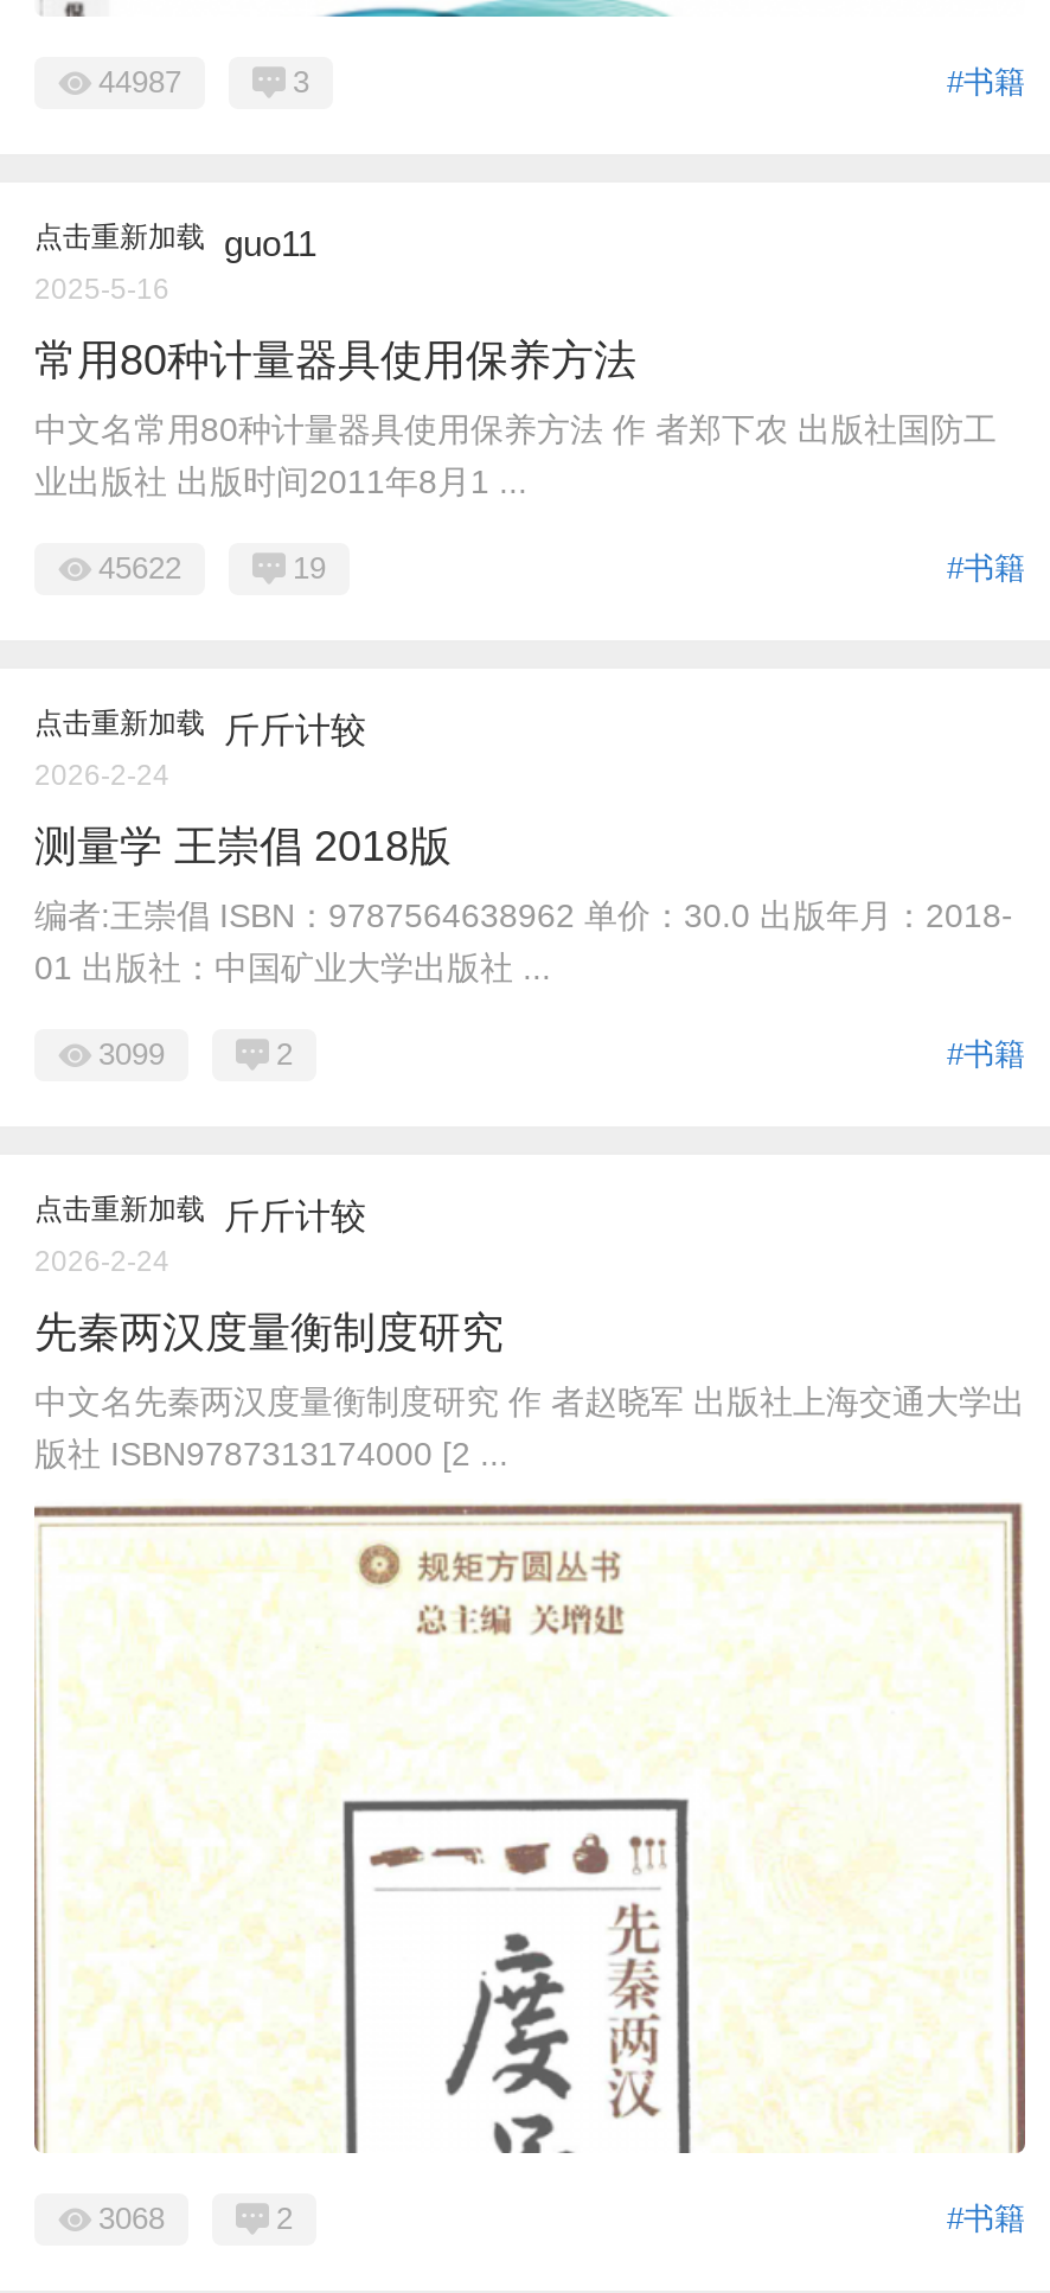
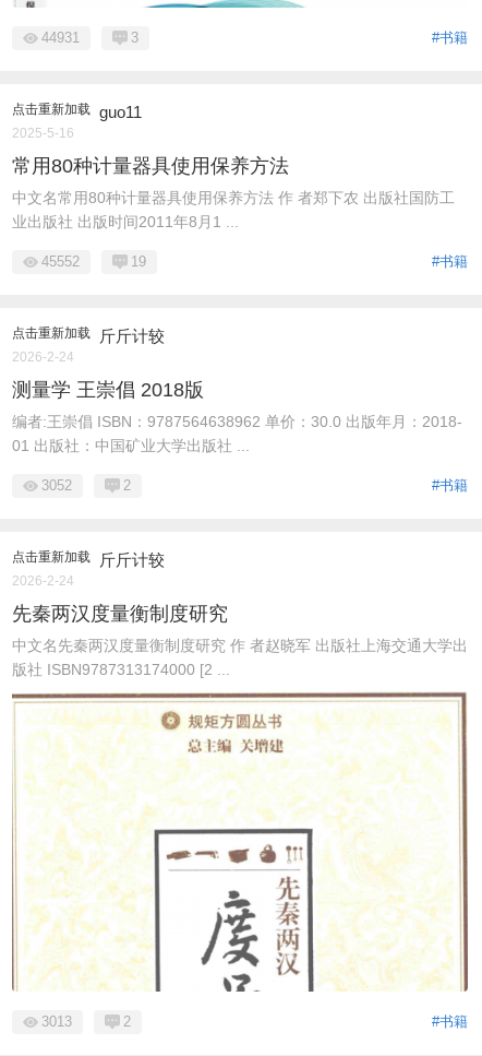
- 44987
+ 44931

- 45622
+ 45552

- 3099
+ 3052

- 3068
+ 3013
